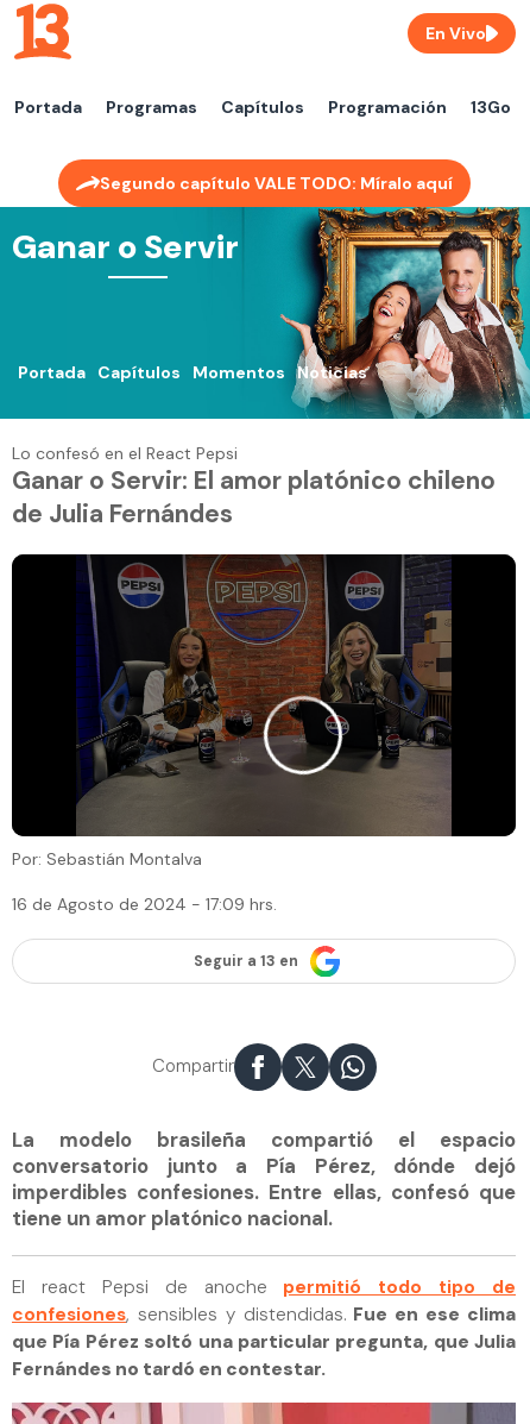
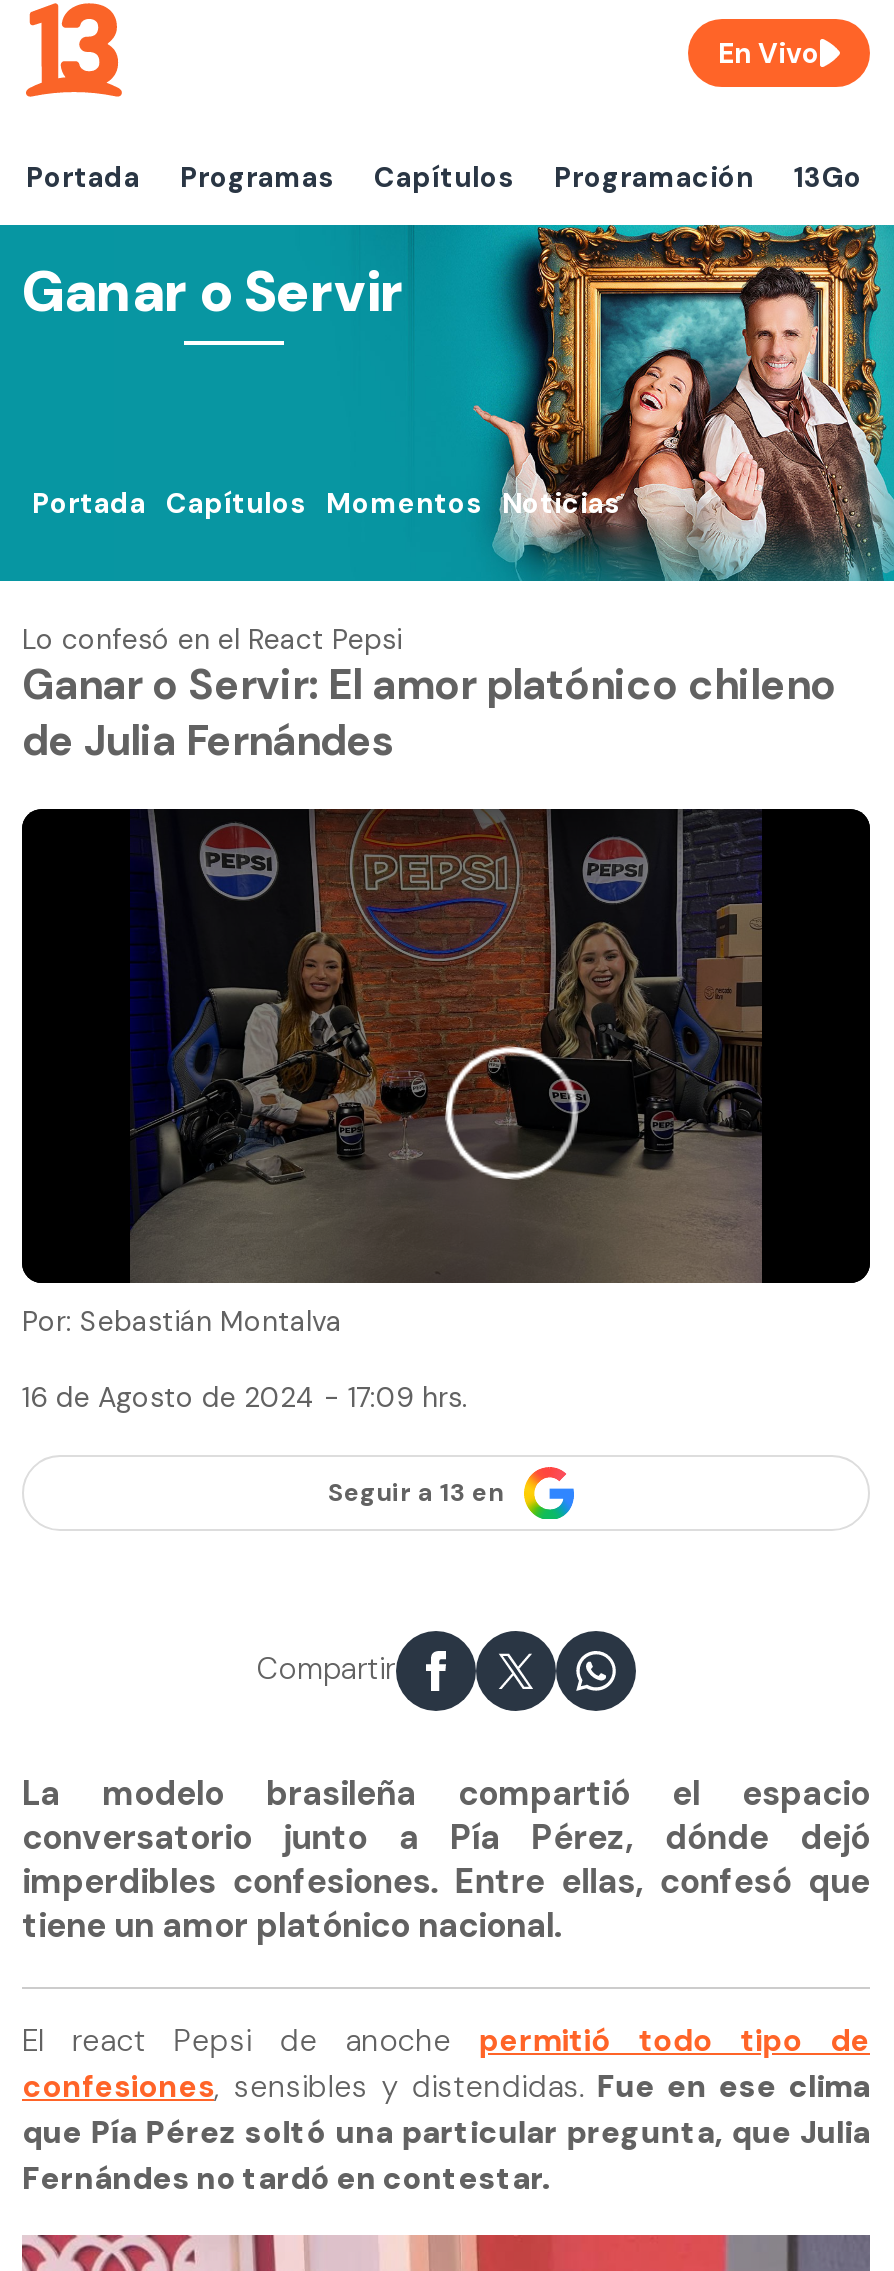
- Segundo capítulo VALE TODO: Míralo aquí
